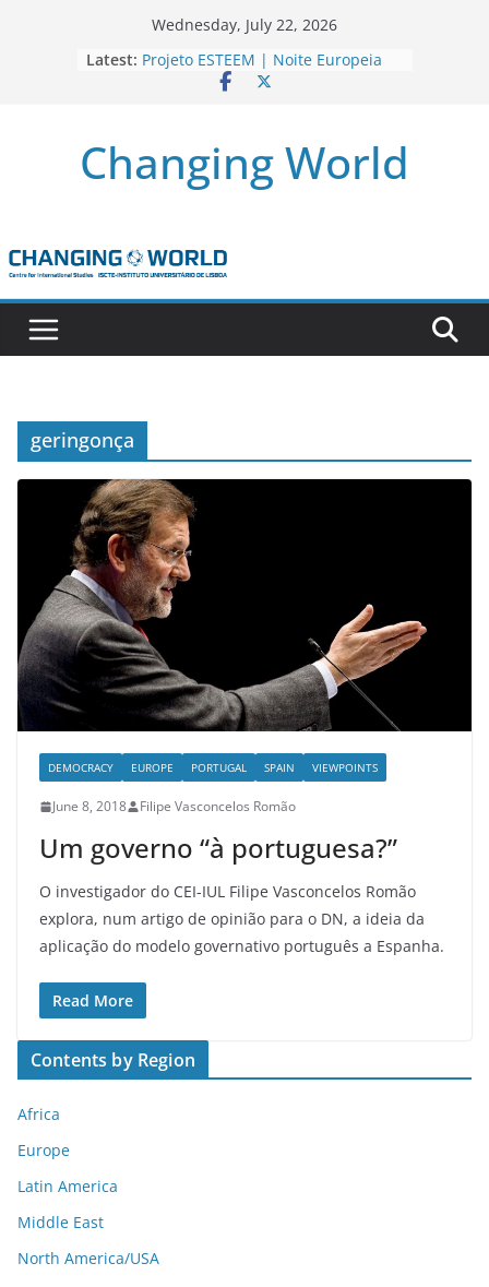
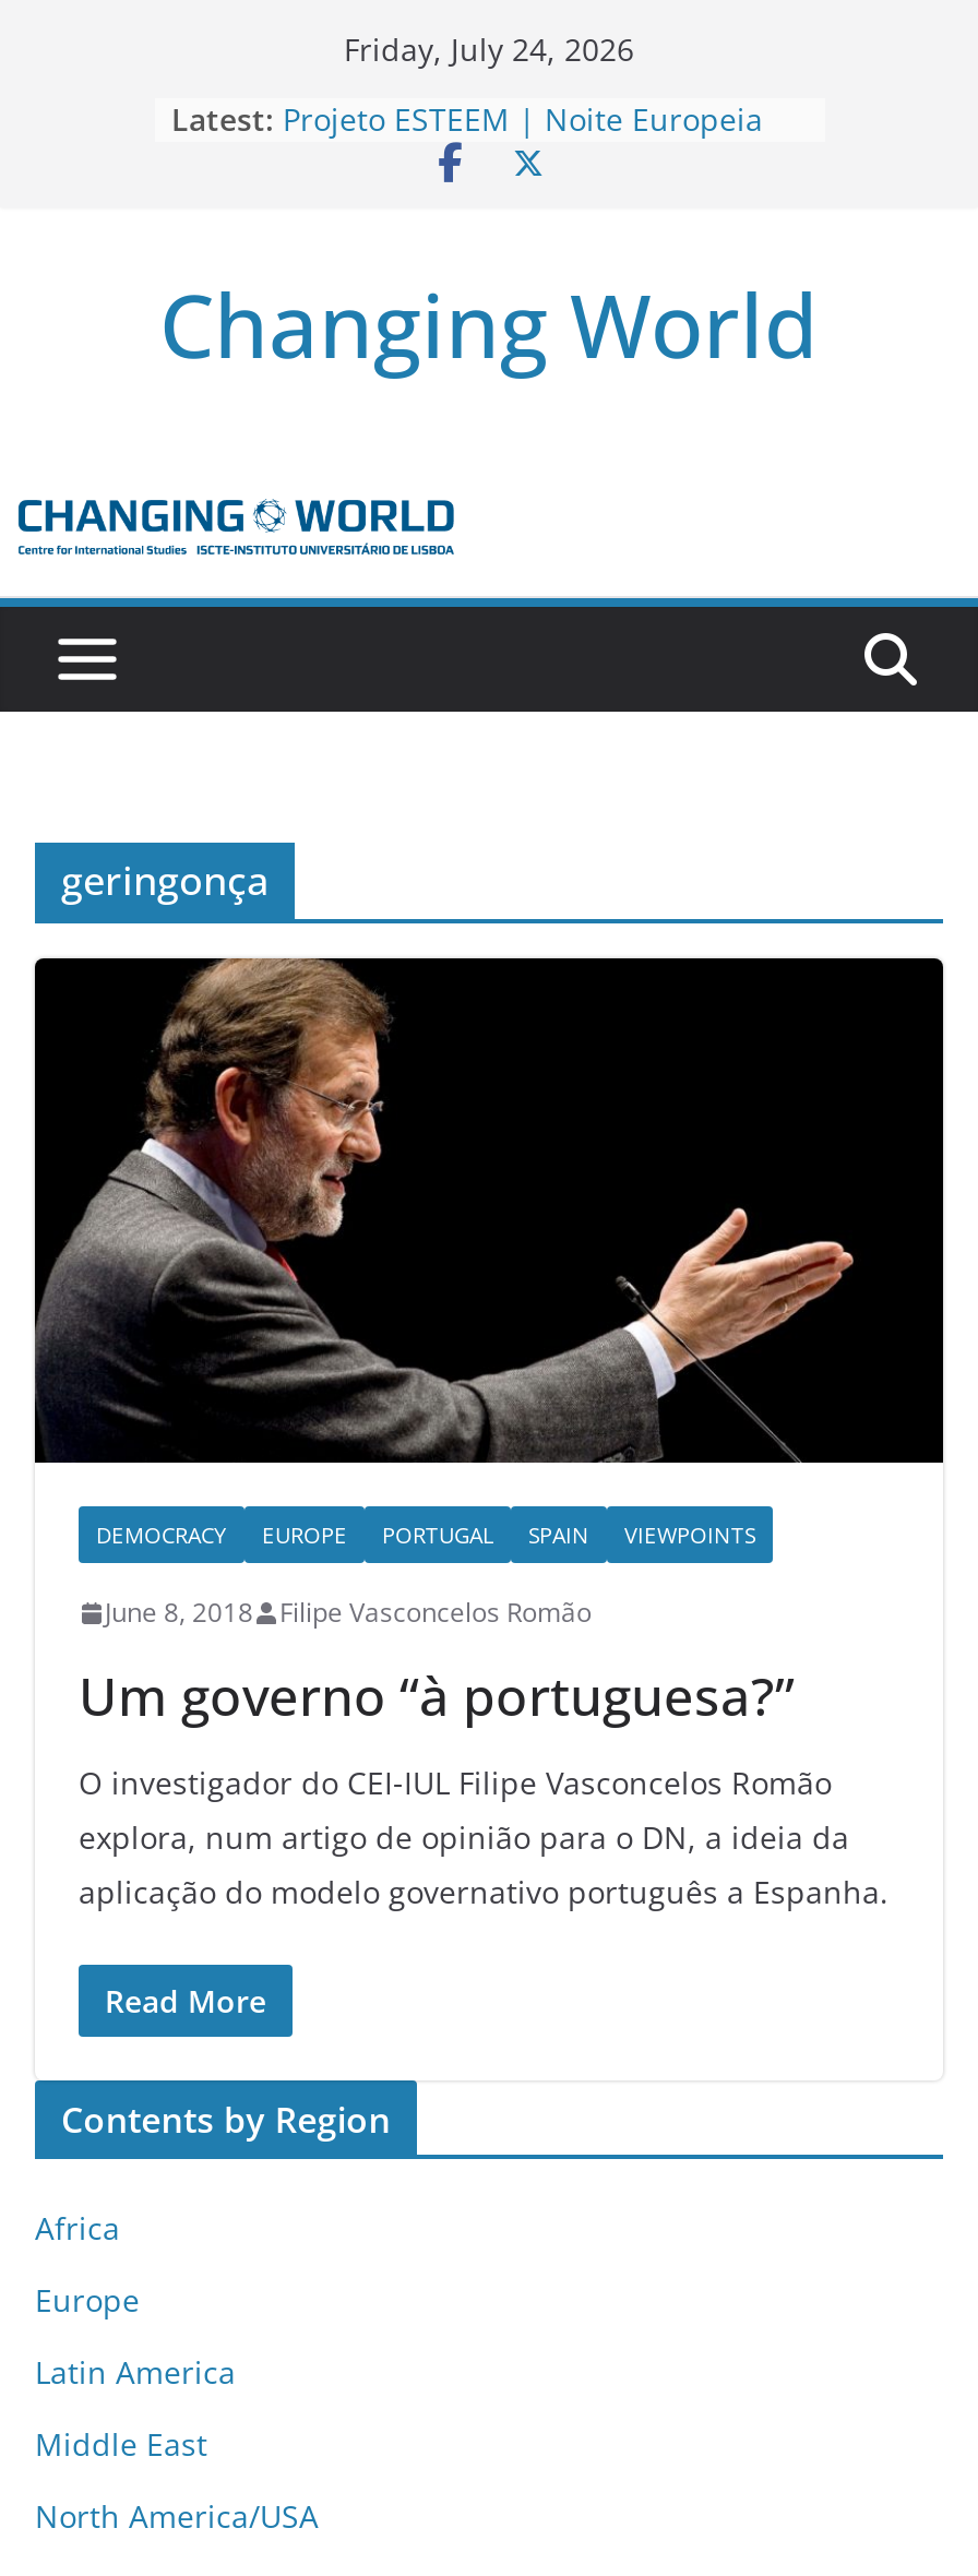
- Wednesday, July 22, 2026
+ Friday, July 24, 2026
